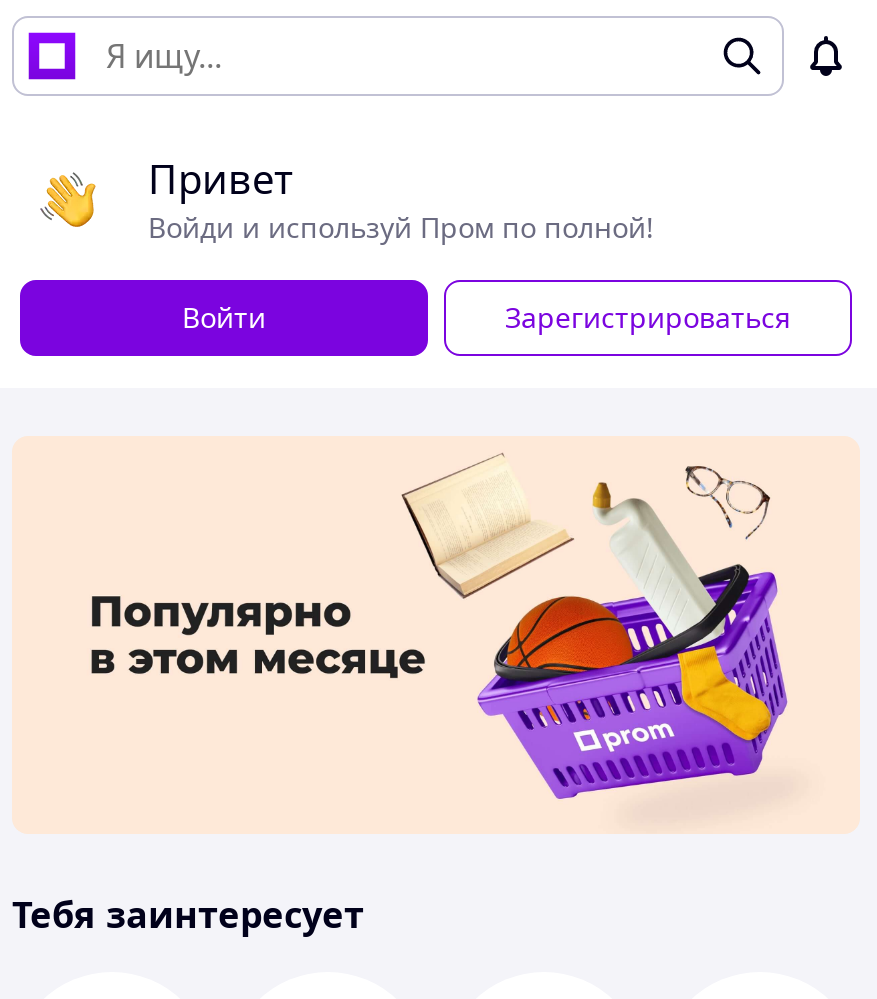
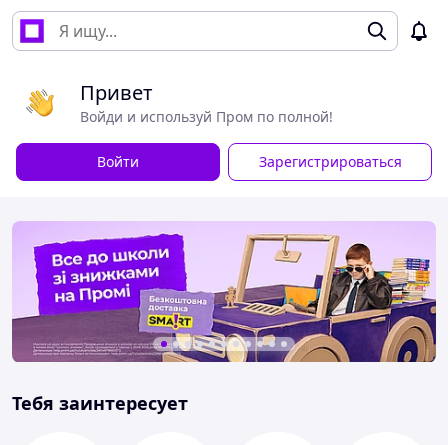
- [image]
+ [image]
